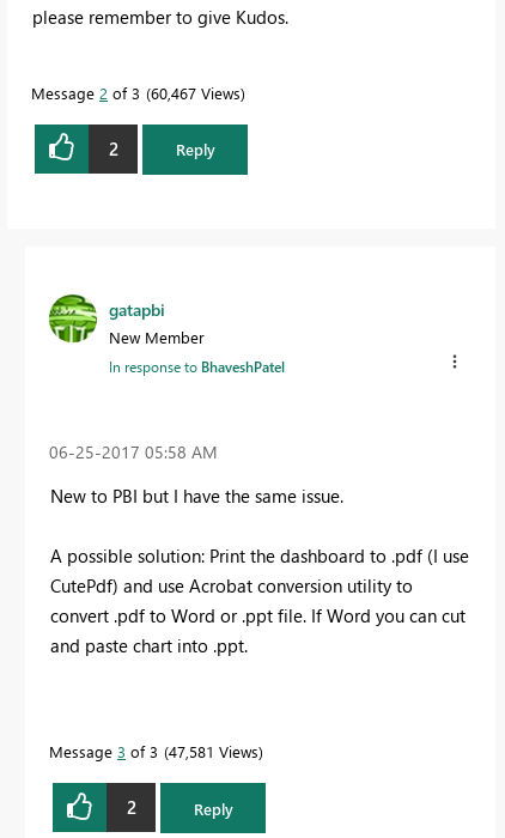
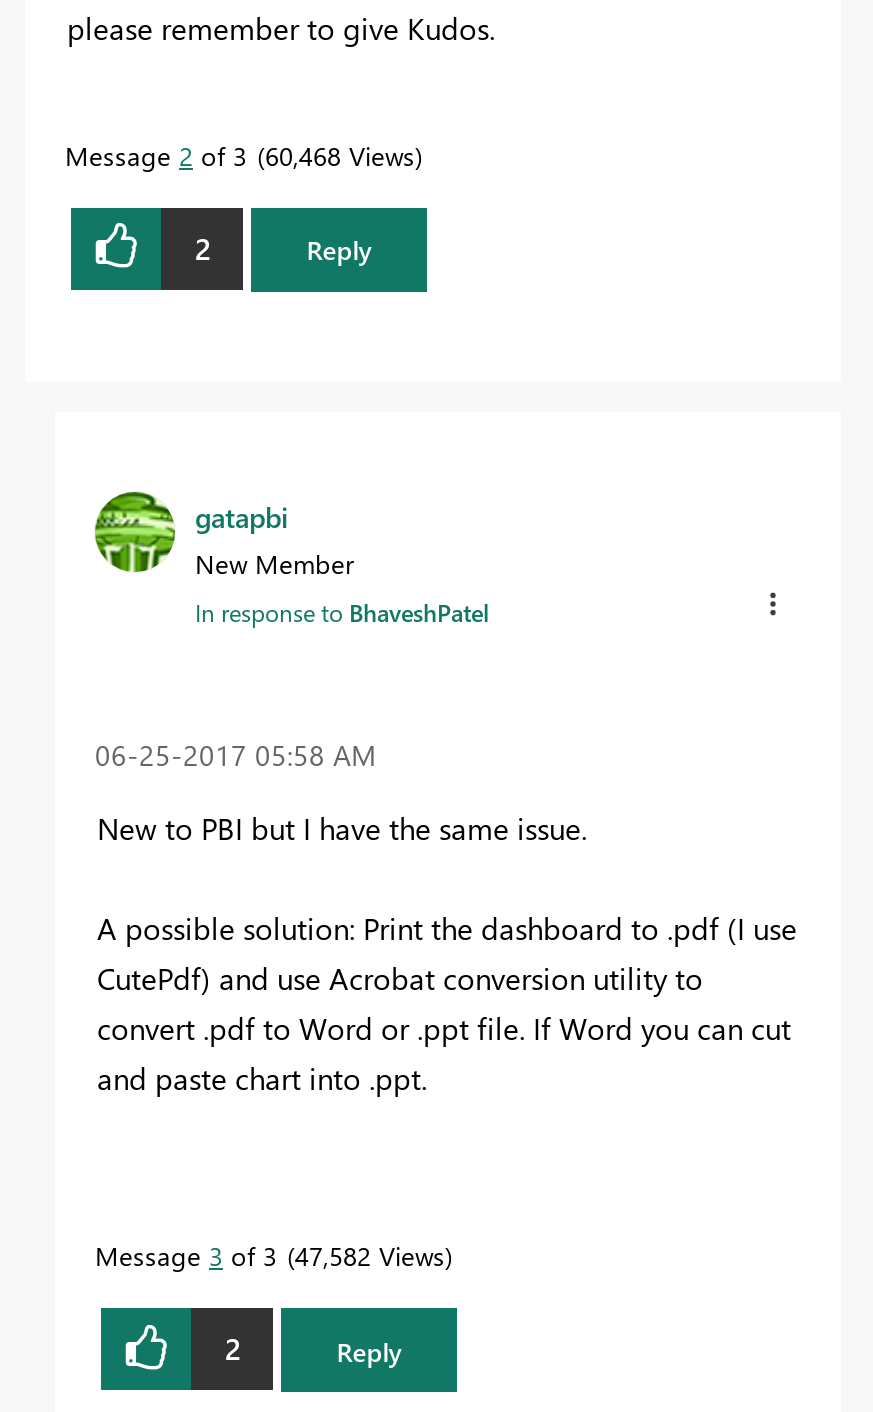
- Message 2 of 3 60,467 Views
+ Message 2 of 3 60,468 Views

- Message 3 of 3 47,581 Views
+ Message 3 of 3 47,582 Views
